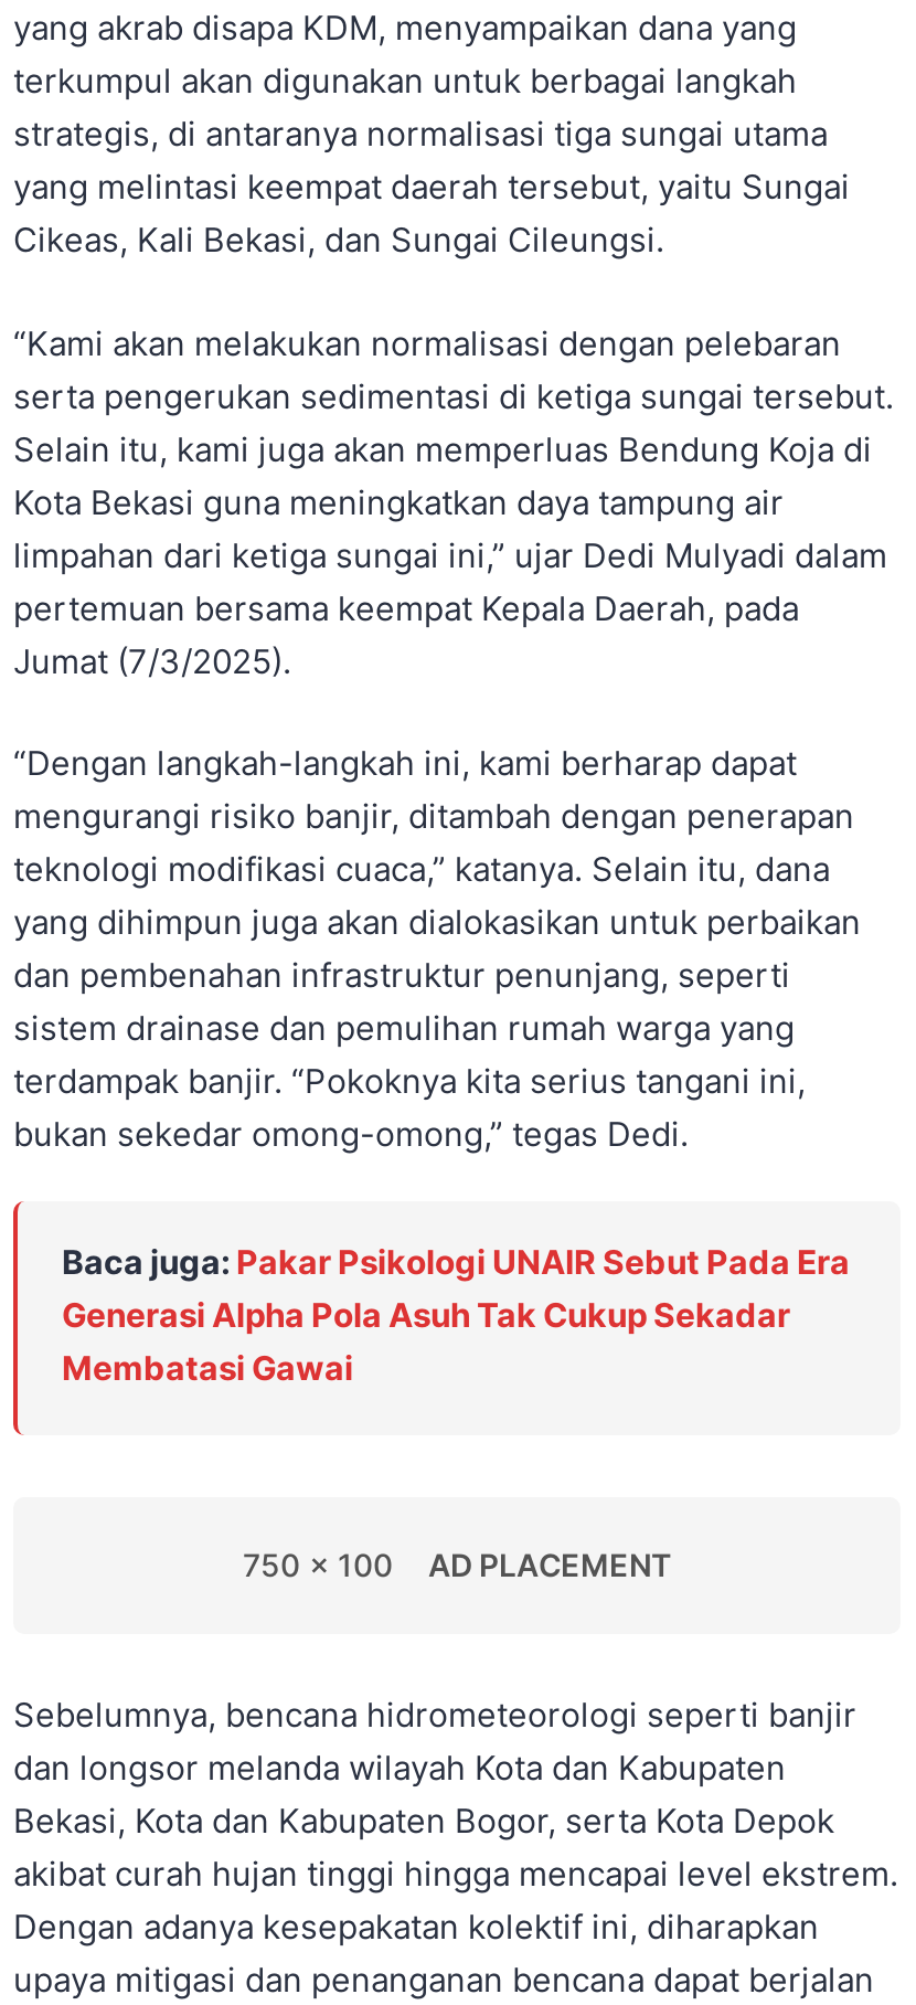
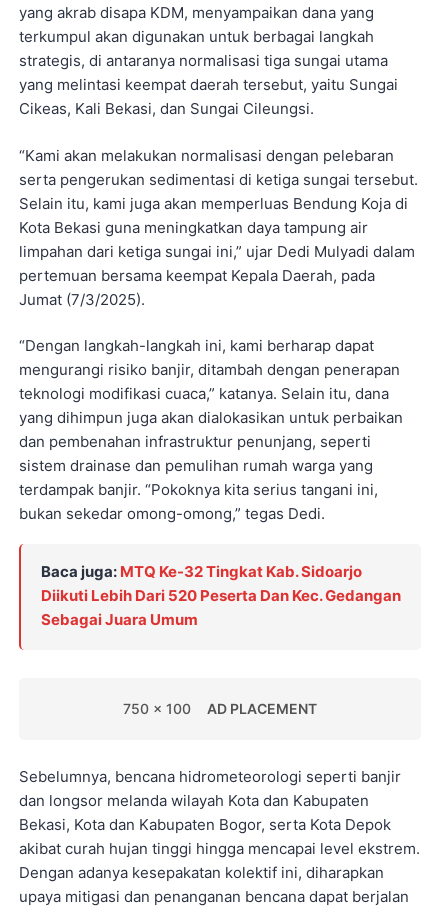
- Baca juga: Pakar Psikologi UNAIR Sebut Pada Era
- Generasi Alpha Pola Asuh Tak Cukup Sekadar
- Membatasi Gawai
+ Baca juga: MTQ Ke-32 Tingkat Kab. Sidoarjo
+ Diikuti Lebih Dari 520 Peserta Dan Kec. Gedangan
+ Sebagai Juara Umum
